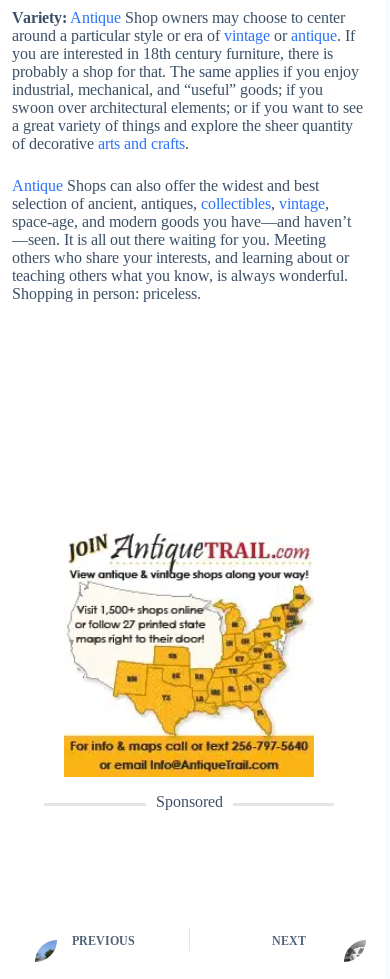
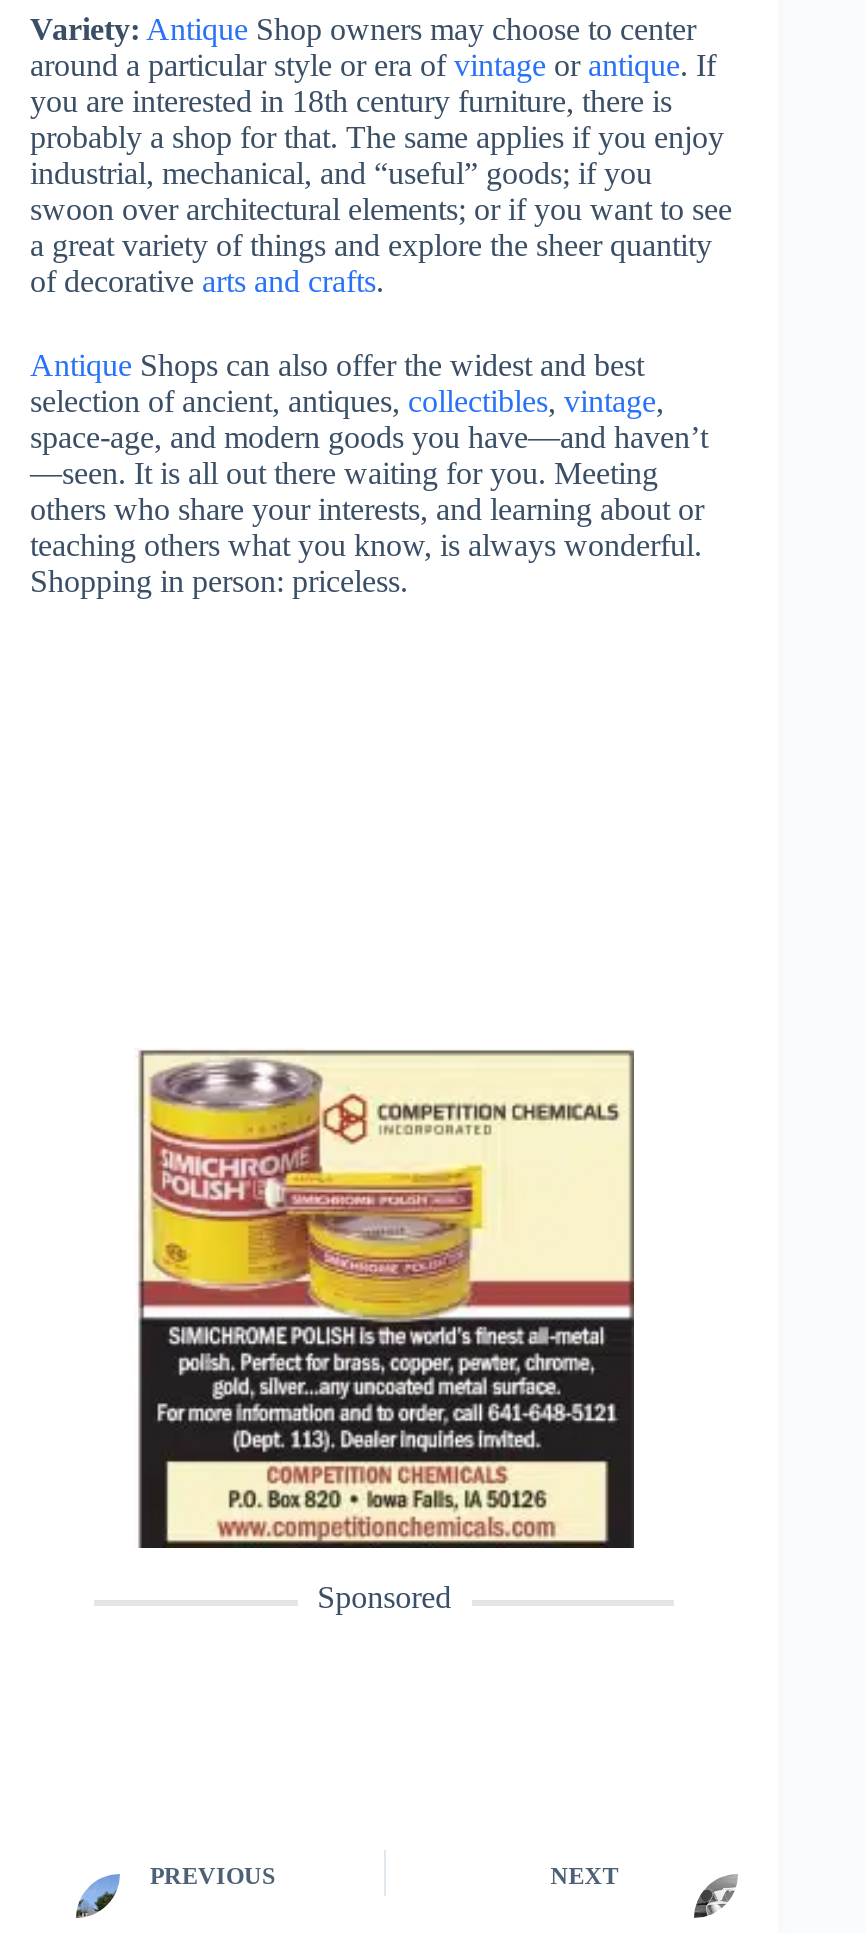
- [image]
+ [image]
